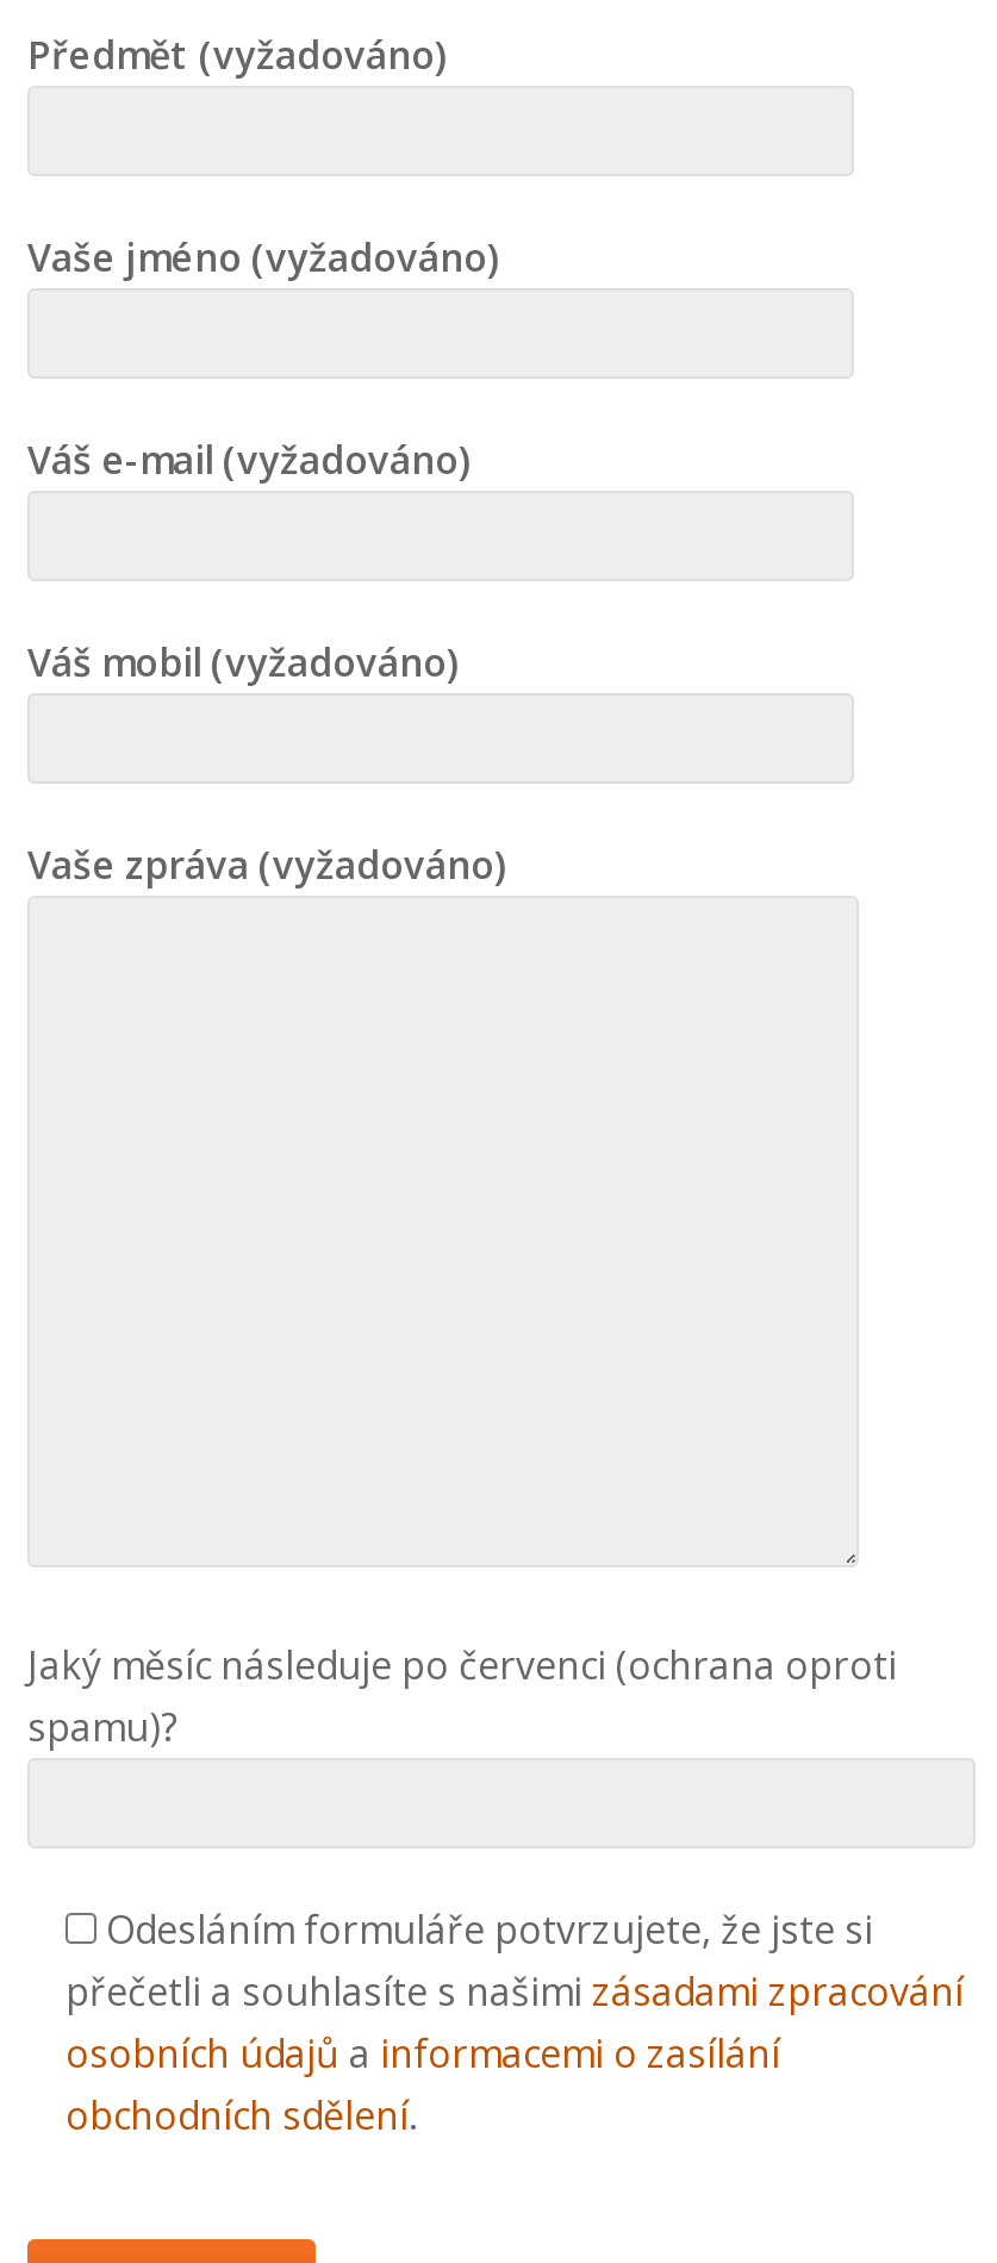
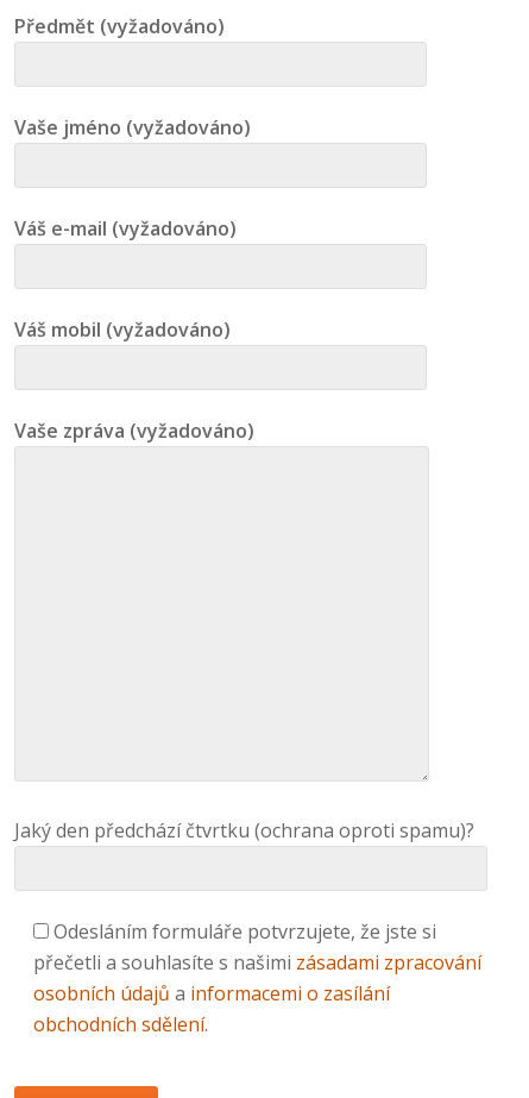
- Jaký měsíc následuje po červenci (ochrana oproti
- spamu)?
+ Jaký den předchází čtvrtku (ochrana oproti spamu)?
